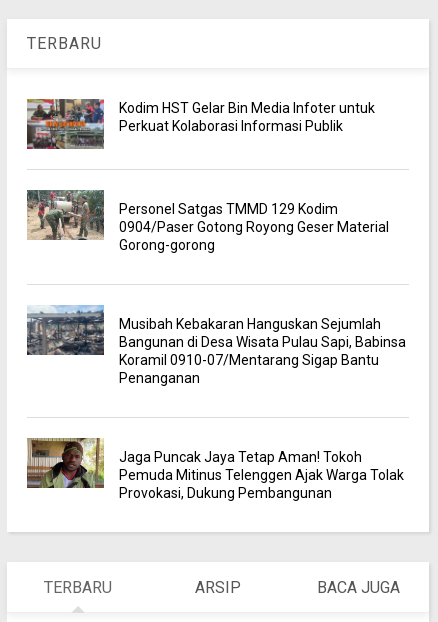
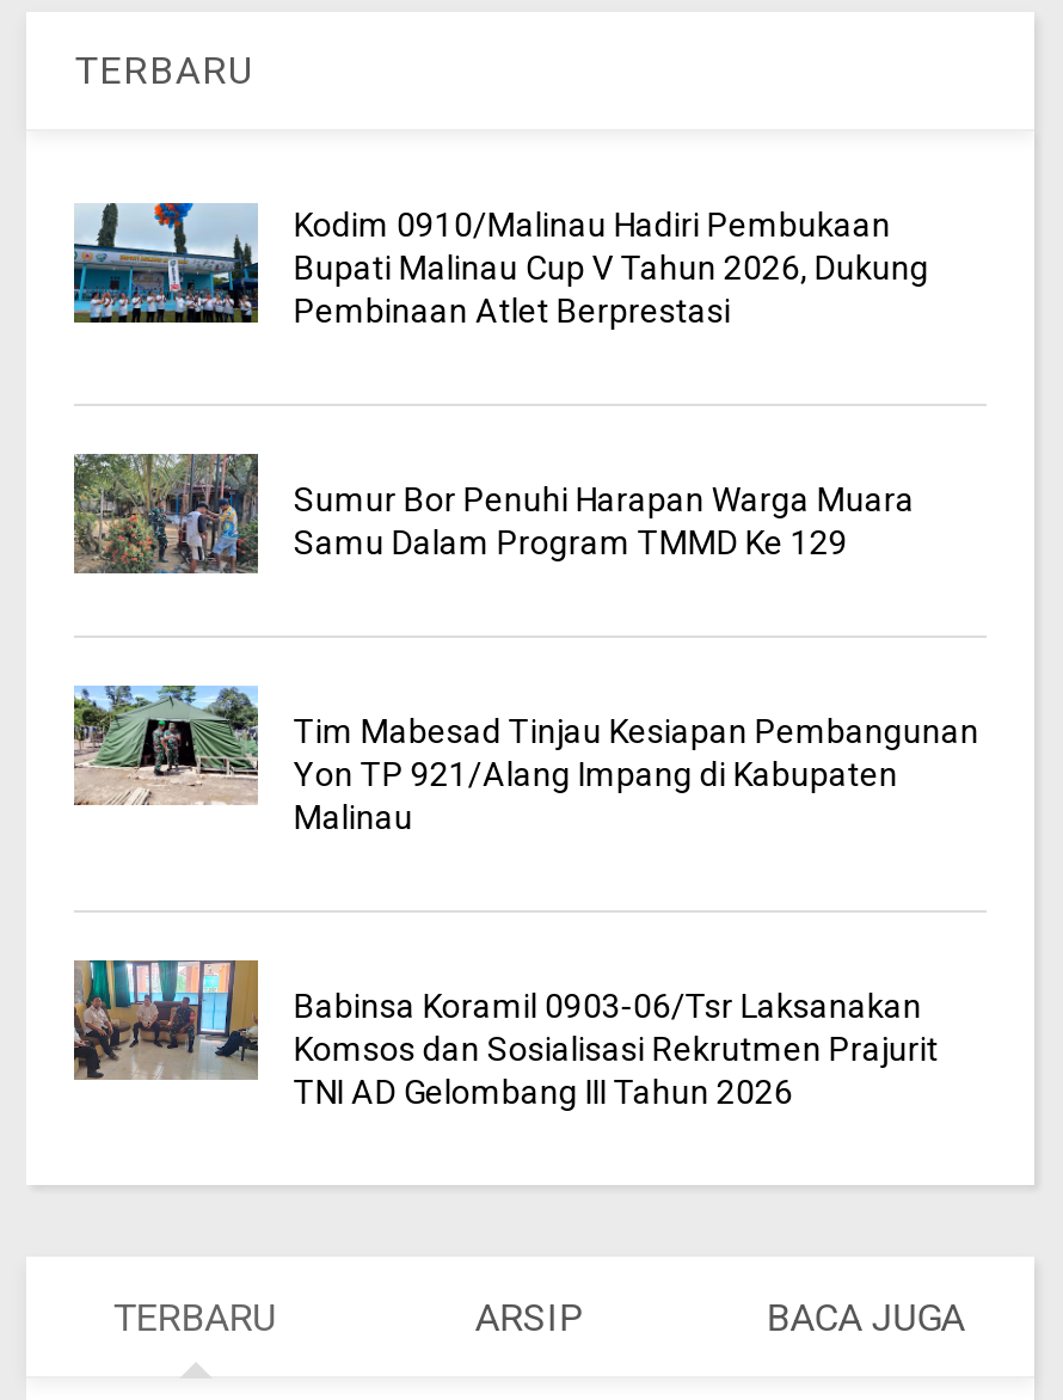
- [image]
- Kodim HST Gelar Bin Media Infoter untuk
- Perkuat Kolaborasi Informasi Publik
+ [image]
+ Kodim 0910/Malinau Hadiri Pembukaan
+ Bupati Malinau Cup V Tahun 2026, Dukung
+ Pembinaan Atlet Berprestasi

- [image]
- Personel Satgas TMMD 129 Kodim
- 0904/Paser Gotong Royong Geser Material
- Gorong-gorong
+ [image]
+ Sumur Bor Penuhi Harapan Warga Muara
+ Samu Dalam Program TMMD Ke 129

- [image]
- Musibah Kebakaran Hanguskan Sejumlah
- Bangunan di Desa Wisata Pulau Sapi, Babinsa
- Koramil 0910-07/Mentarang Sigap Bantu
- Penanganan
+ [image]
+ Tim Mabesad Tinjau Kesiapan Pembangunan
+ Yon TP 921/Alang Impang di Kabupaten
+ Malinau

- [image]
- Jaga Puncak Jaya Tetap Aman! Tokoh
- Pemuda Mitinus Telenggen Ajak Warga Tolak
- Provokasi, Dukung Pembangunan
+ [image]
+ Babinsa Koramil 0903-06/Tsr Laksanakan
+ Komsos dan Sosialisasi Rekrutmen Prajurit
+ TNI AD Gelombang III Tahun 2026
